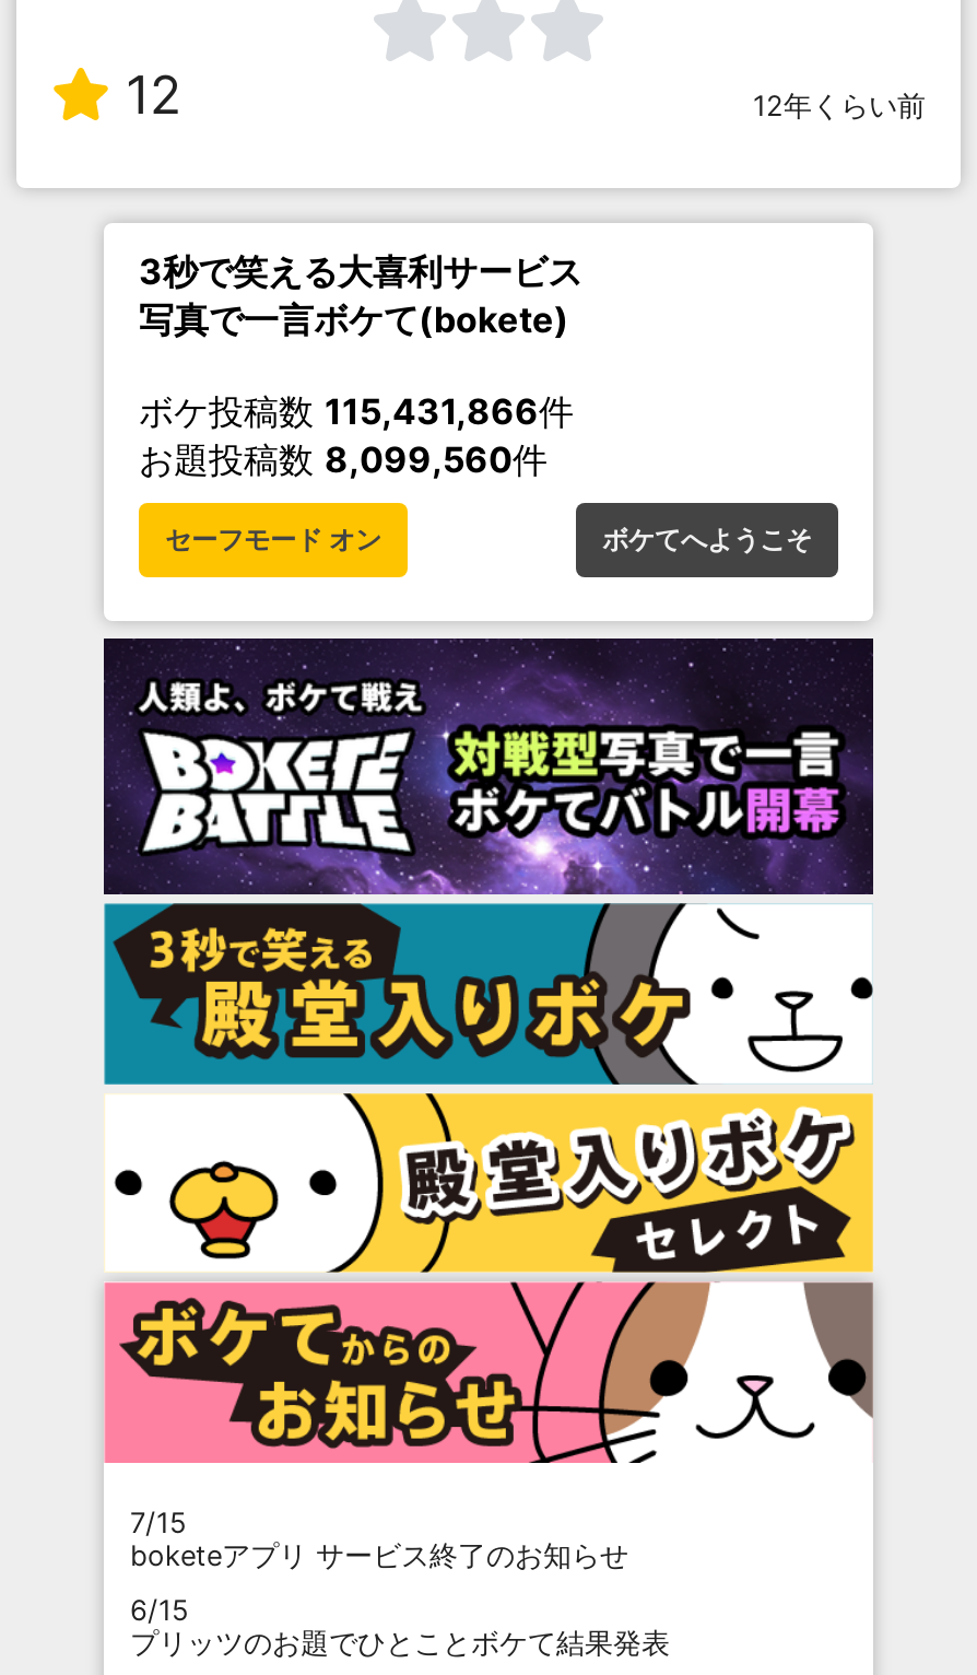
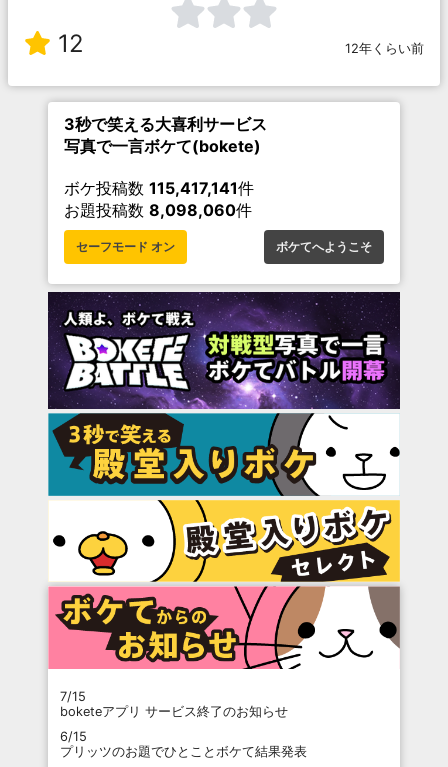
- ボケ投稿数115,431,866件
+ ボケ投稿数115,417,141件

- お題投稿数8,099,560件
+ お題投稿数8,098,060件
